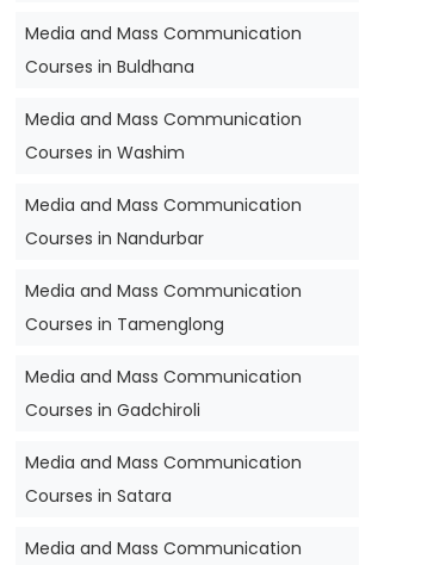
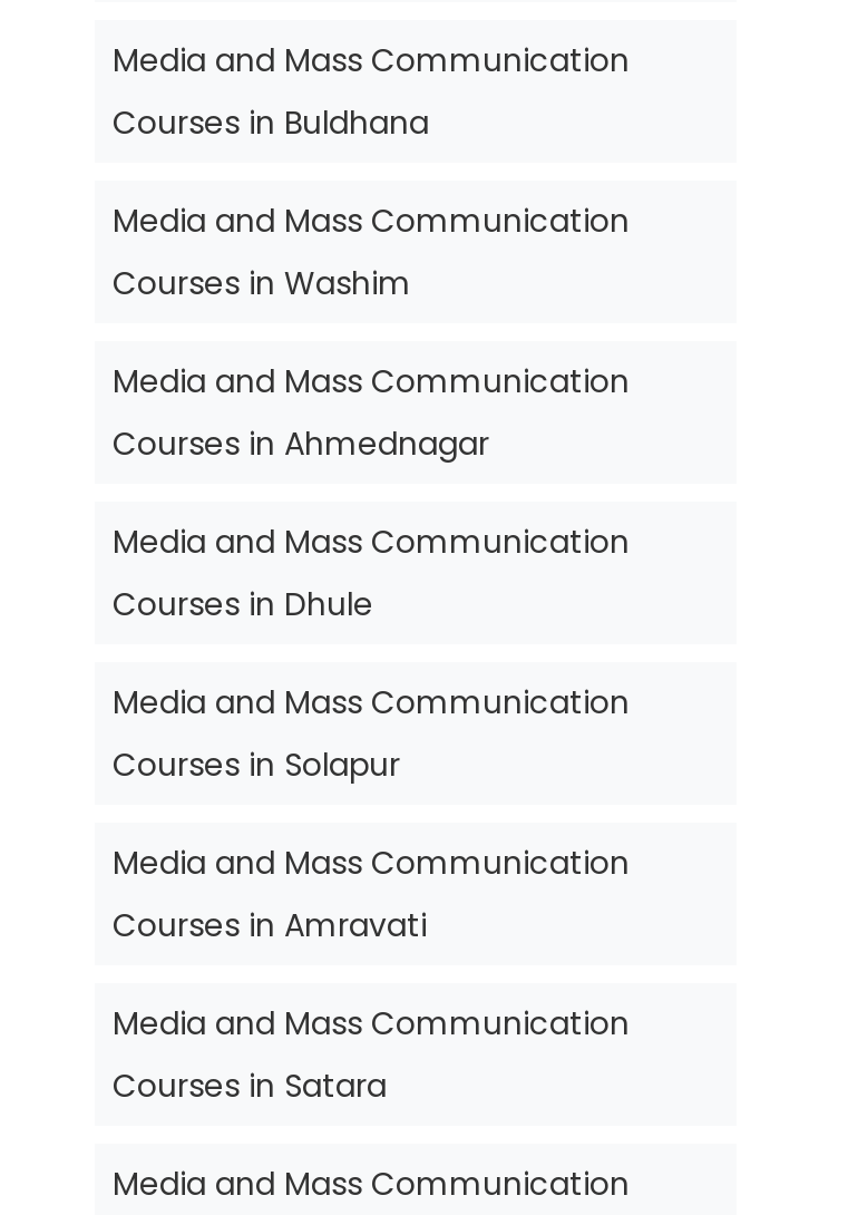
- Courses in Nandurbar
+ Courses in Ahmednagar

- Courses in Tamenglong
+ Courses in Dhule

- Courses in Gadchiroli
+ Courses in Solapur
+ Media and Mass Communication
+ Courses in Amravati
